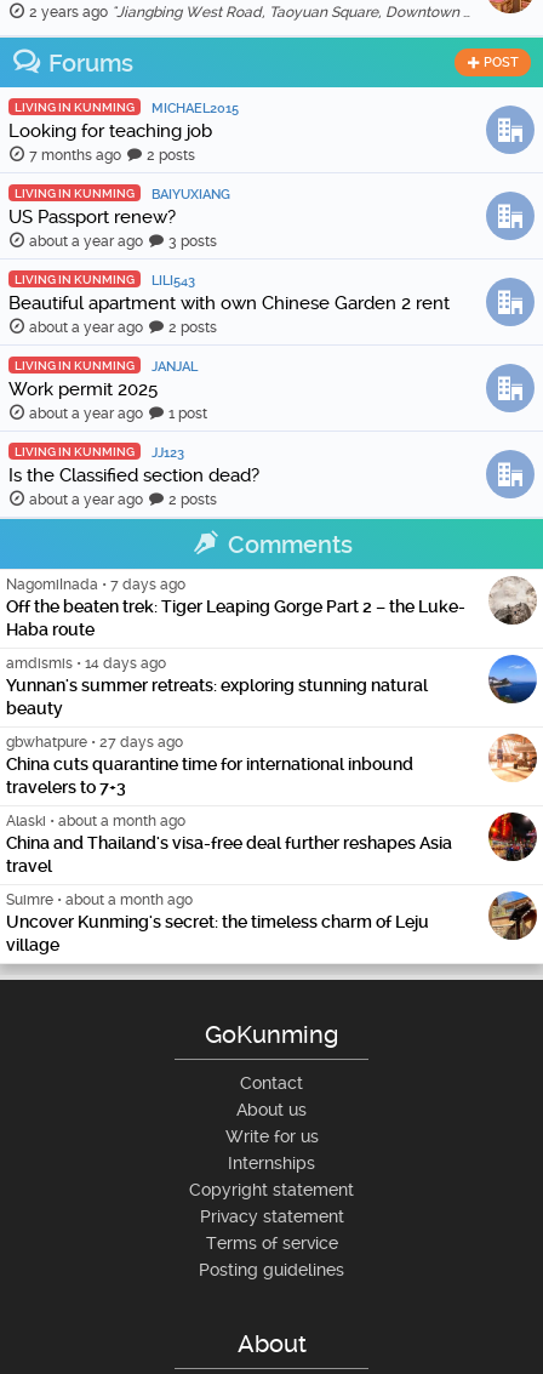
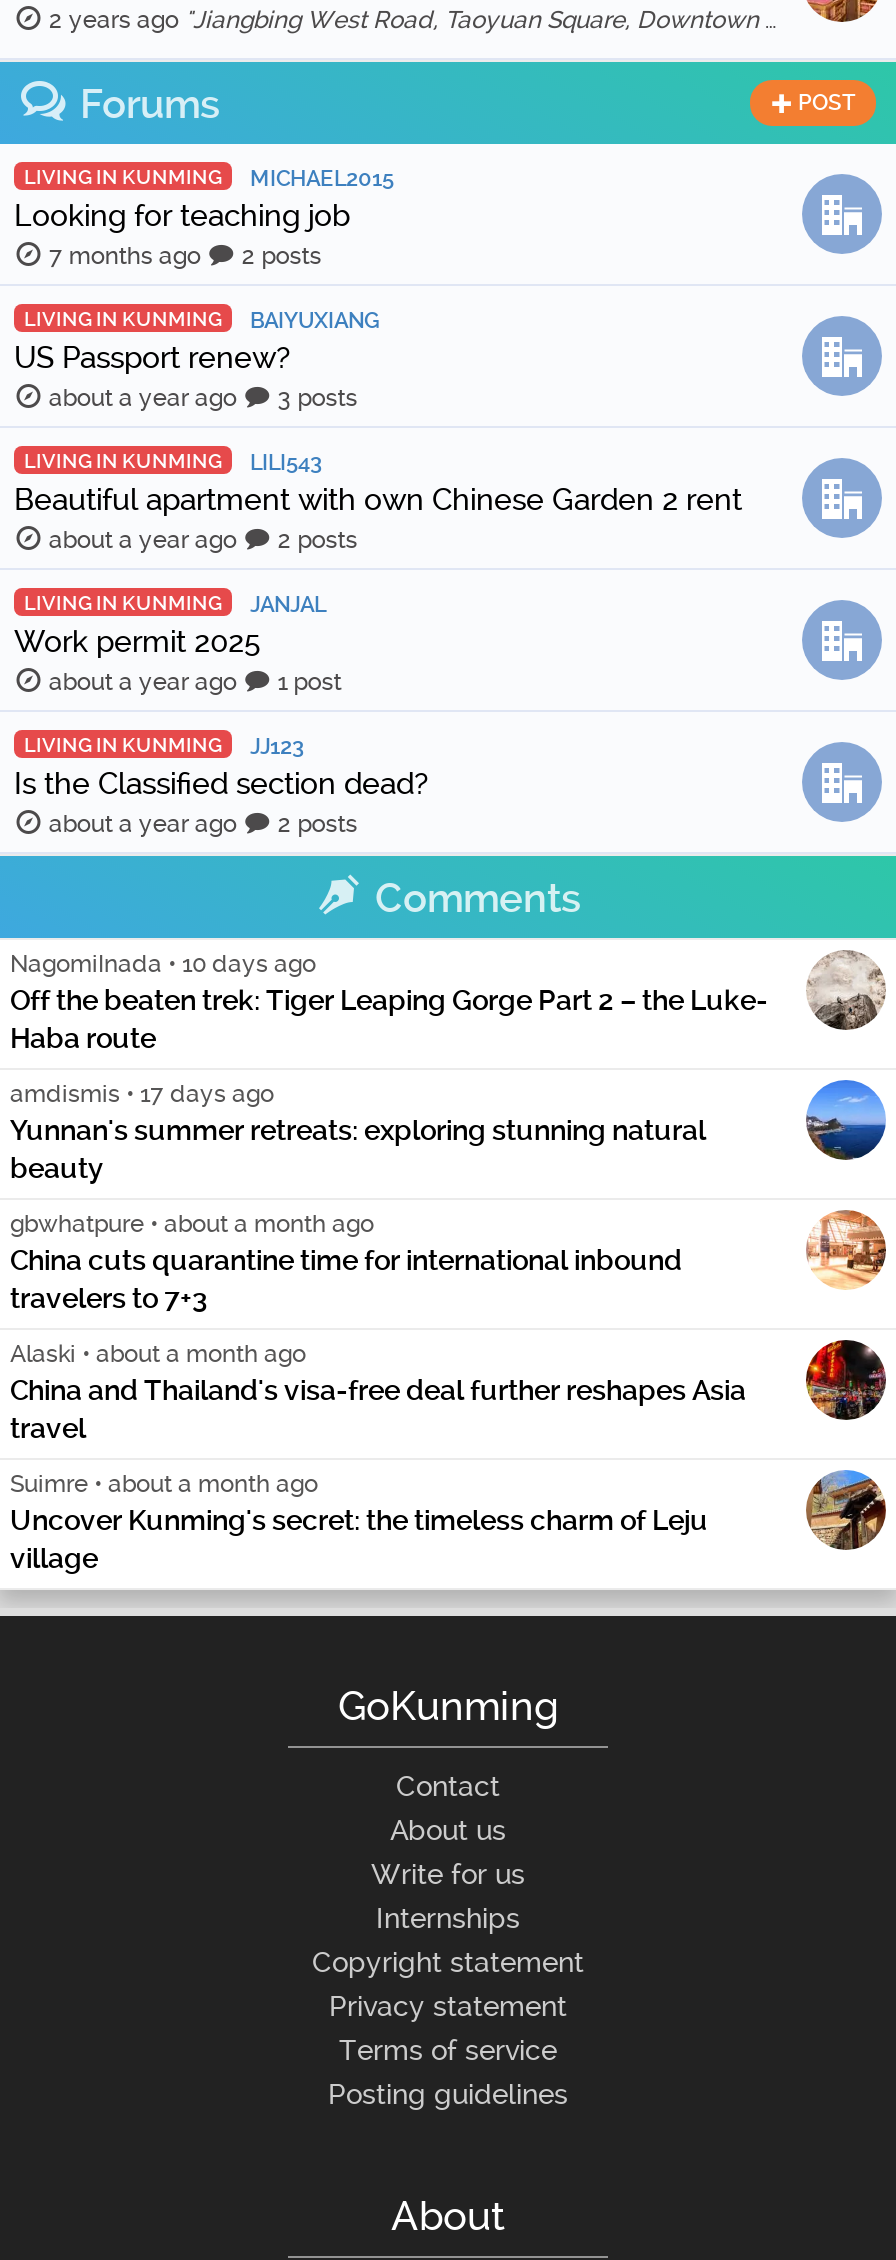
- NagomiInada • 7 days ago
+ NagomiInada • 10 days ago

- amdismis • 14 days ago
+ amdismis • 17 days ago

- gbwhatpure • 27 days ago
+ gbwhatpure • about a month ago
